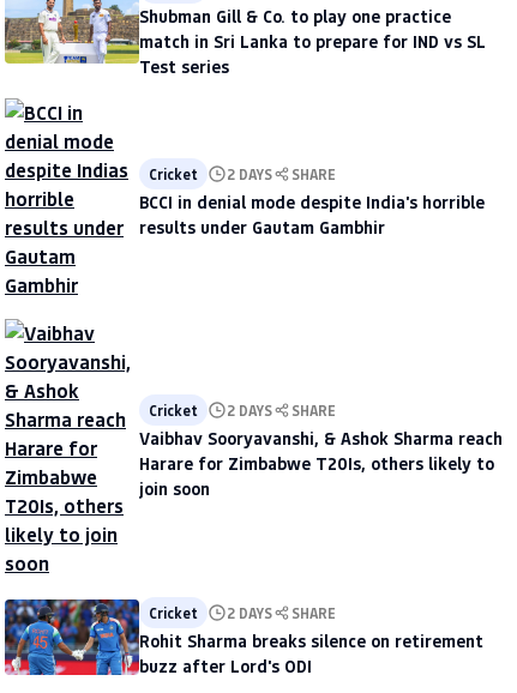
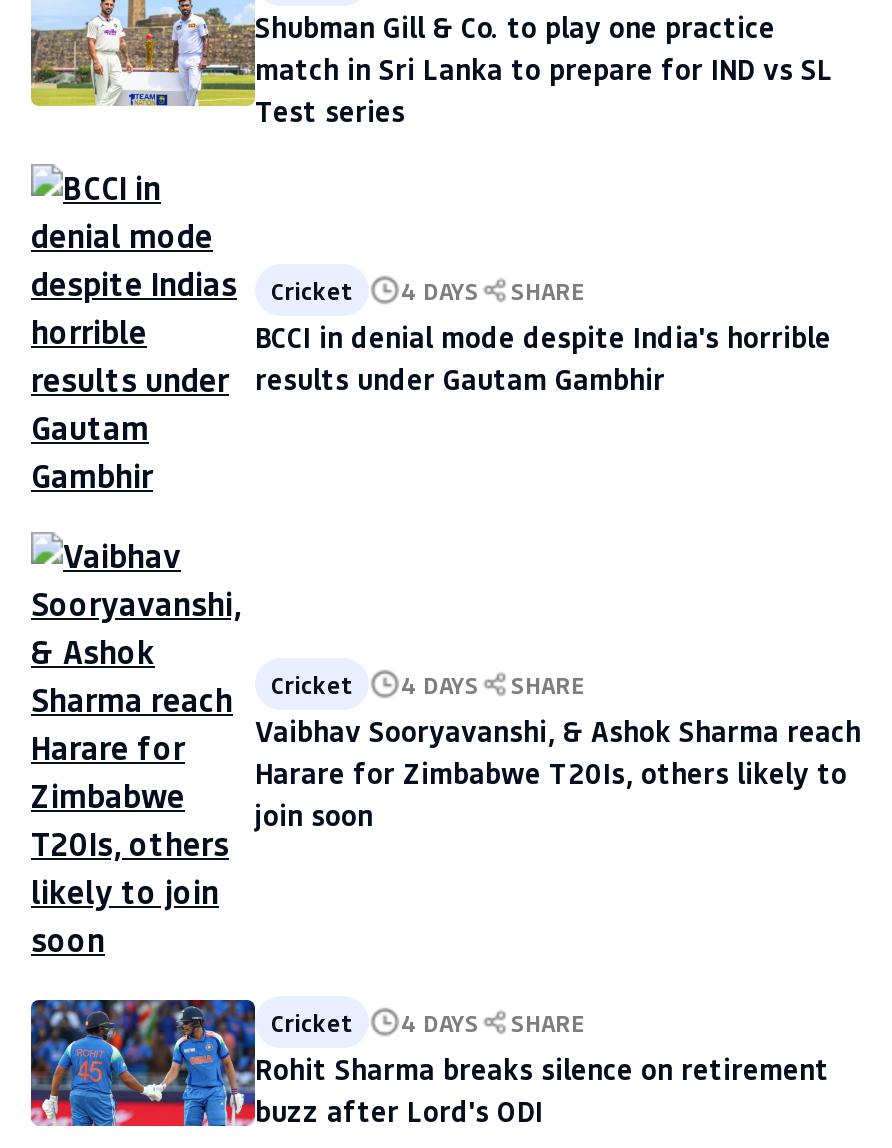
- Cricket 2 DAYS SHARE
+ Cricket 4 DAYS SHARE

- Cricket 2 DAYS SHARE
+ Cricket 4 DAYS SHARE

- Cricket 2 DAYS SHARE
+ Cricket 4 DAYS SHARE
